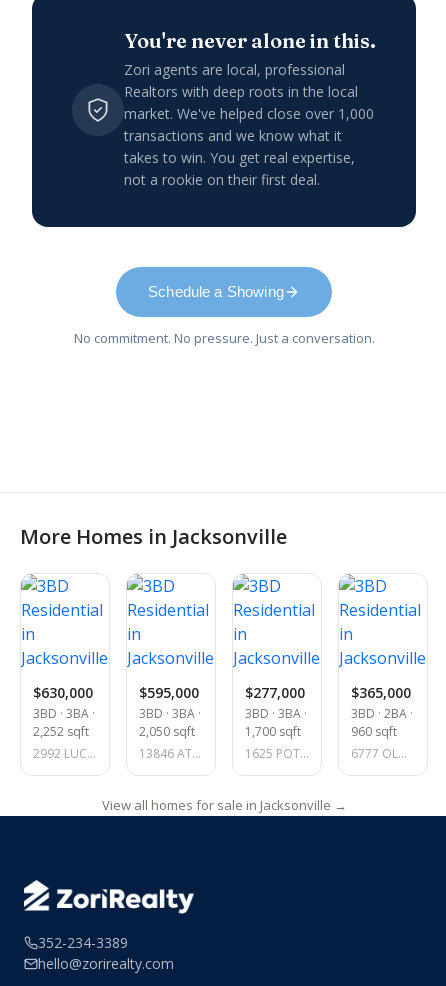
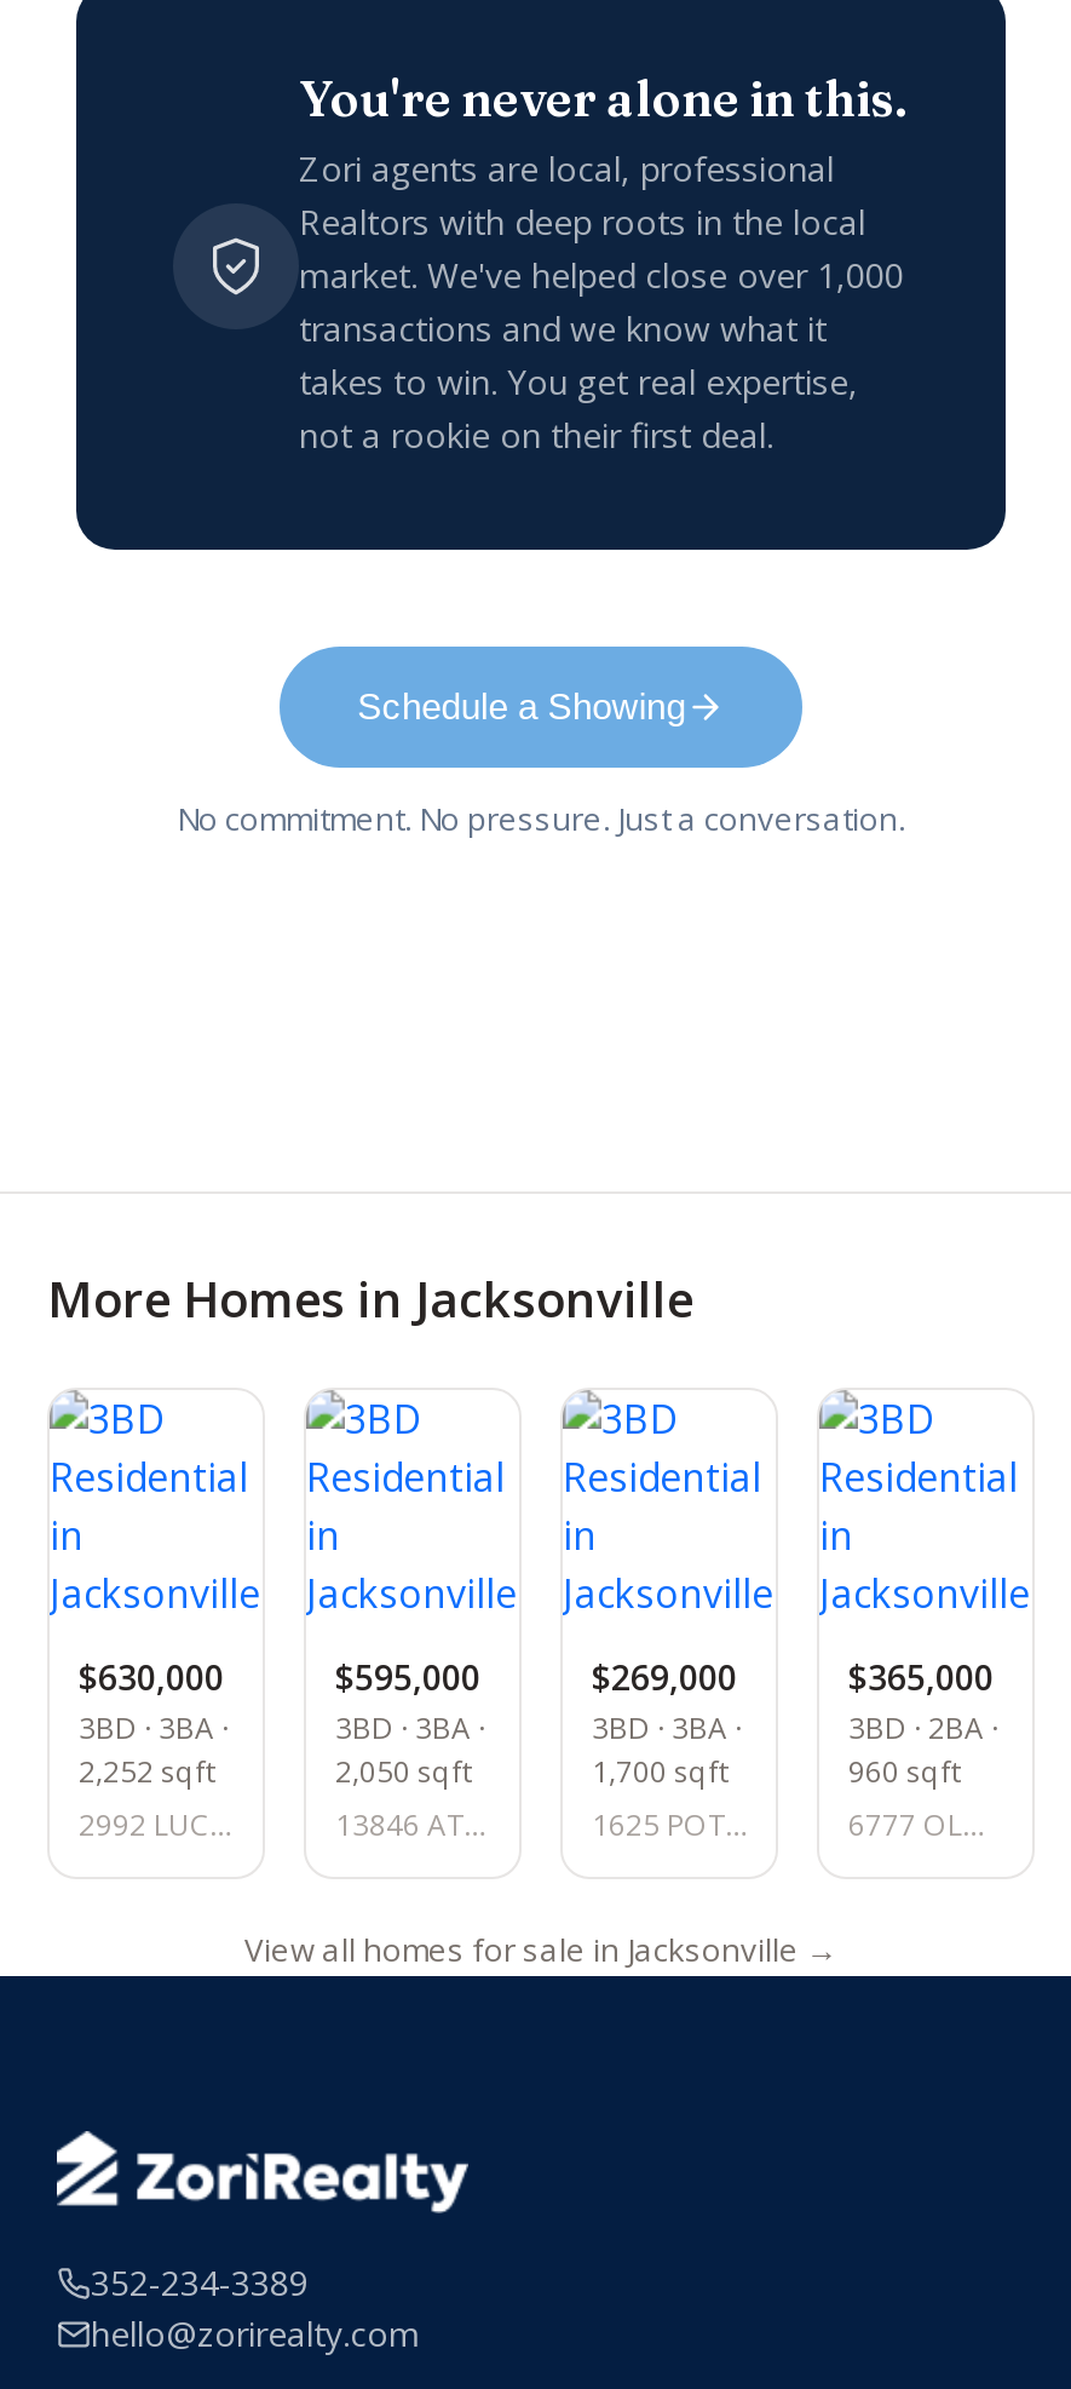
- $277,000
+ $269,000
